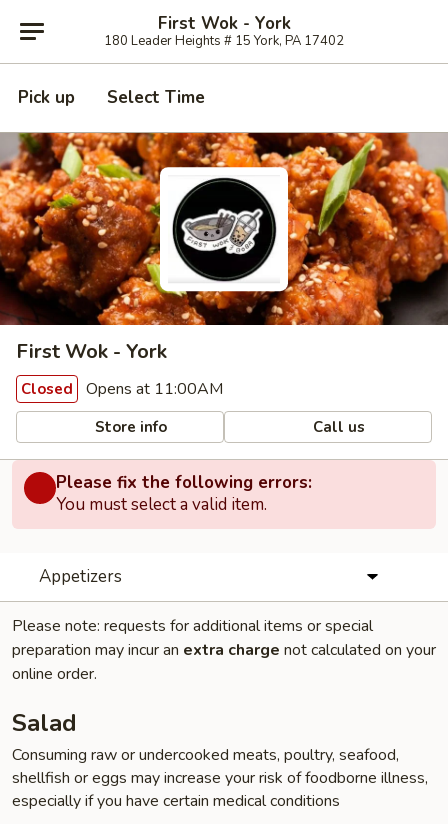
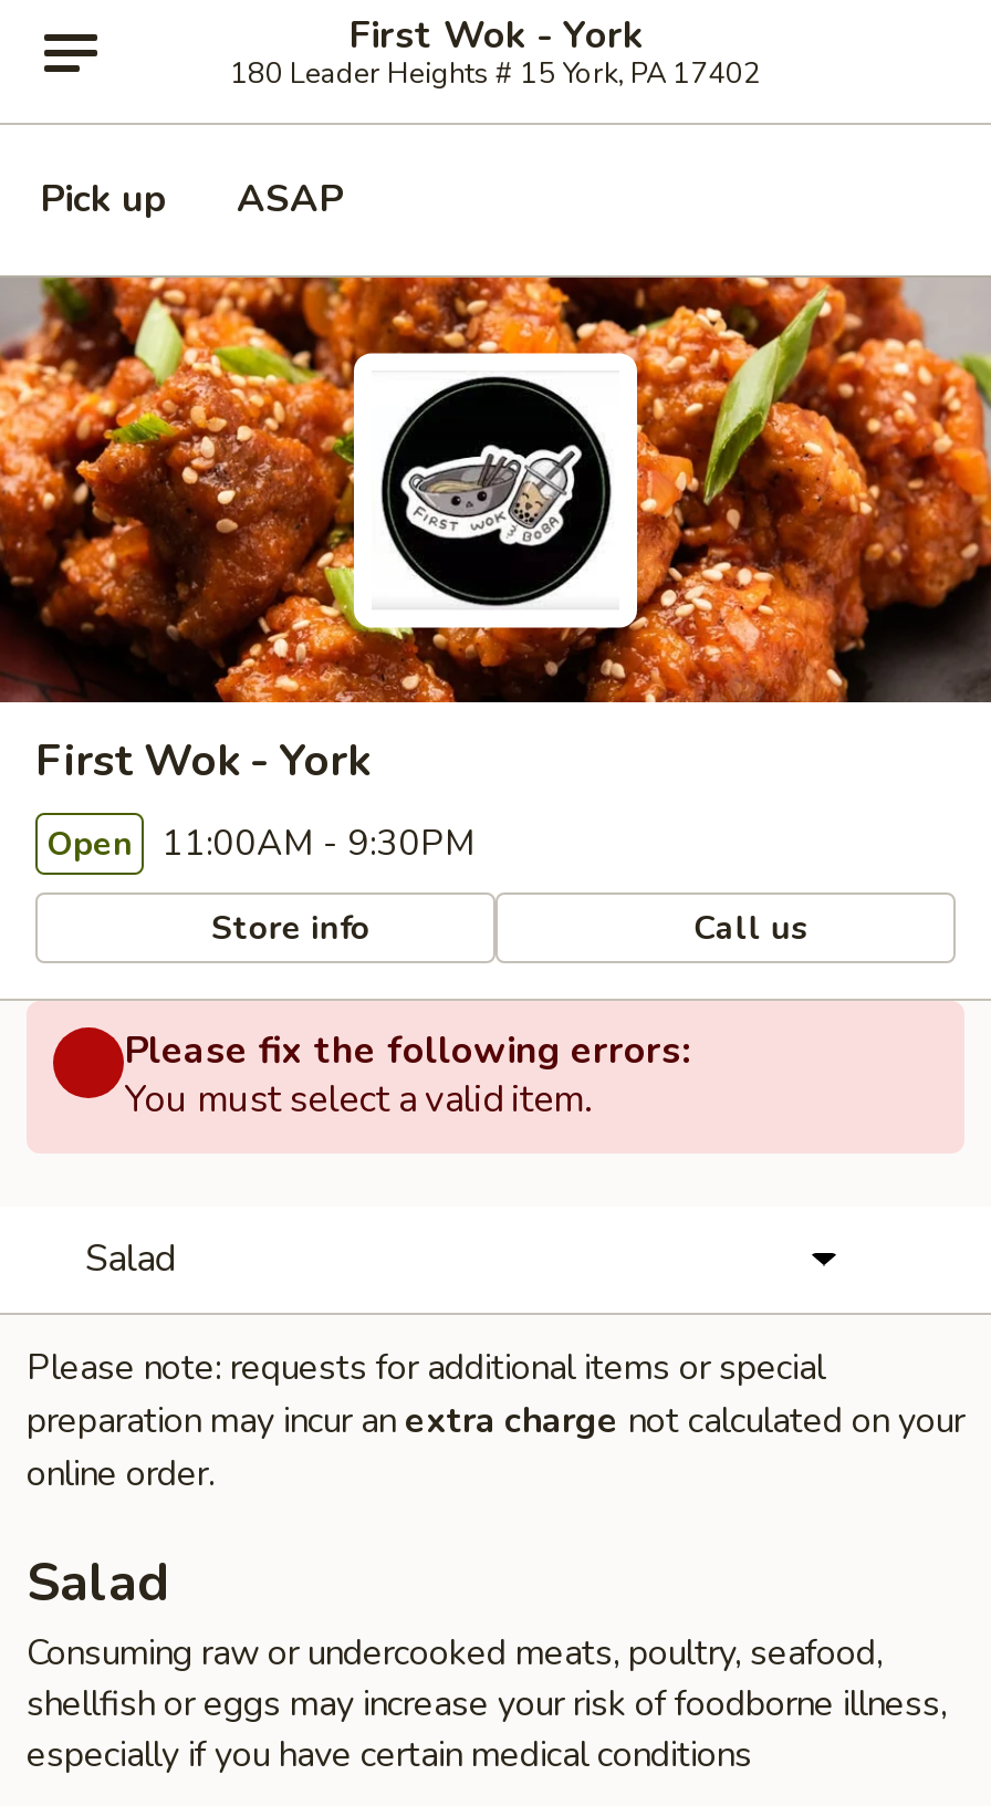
- Select Time
+ ASAP

- Closed Opens at 11:00AM
+ Open 11:00AM - 9:30PM

- Appetizers
+ Salad
